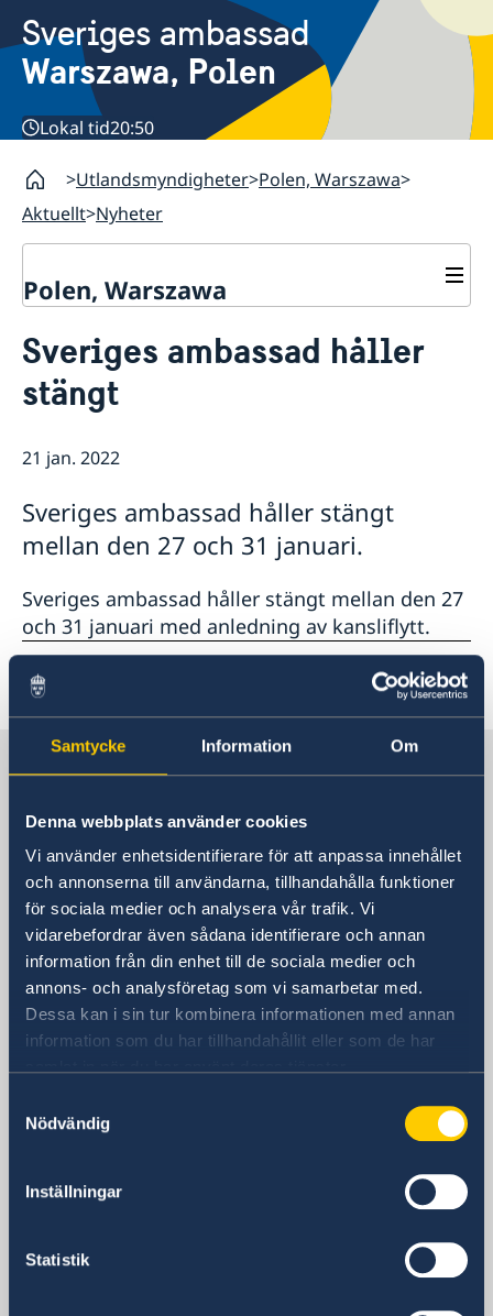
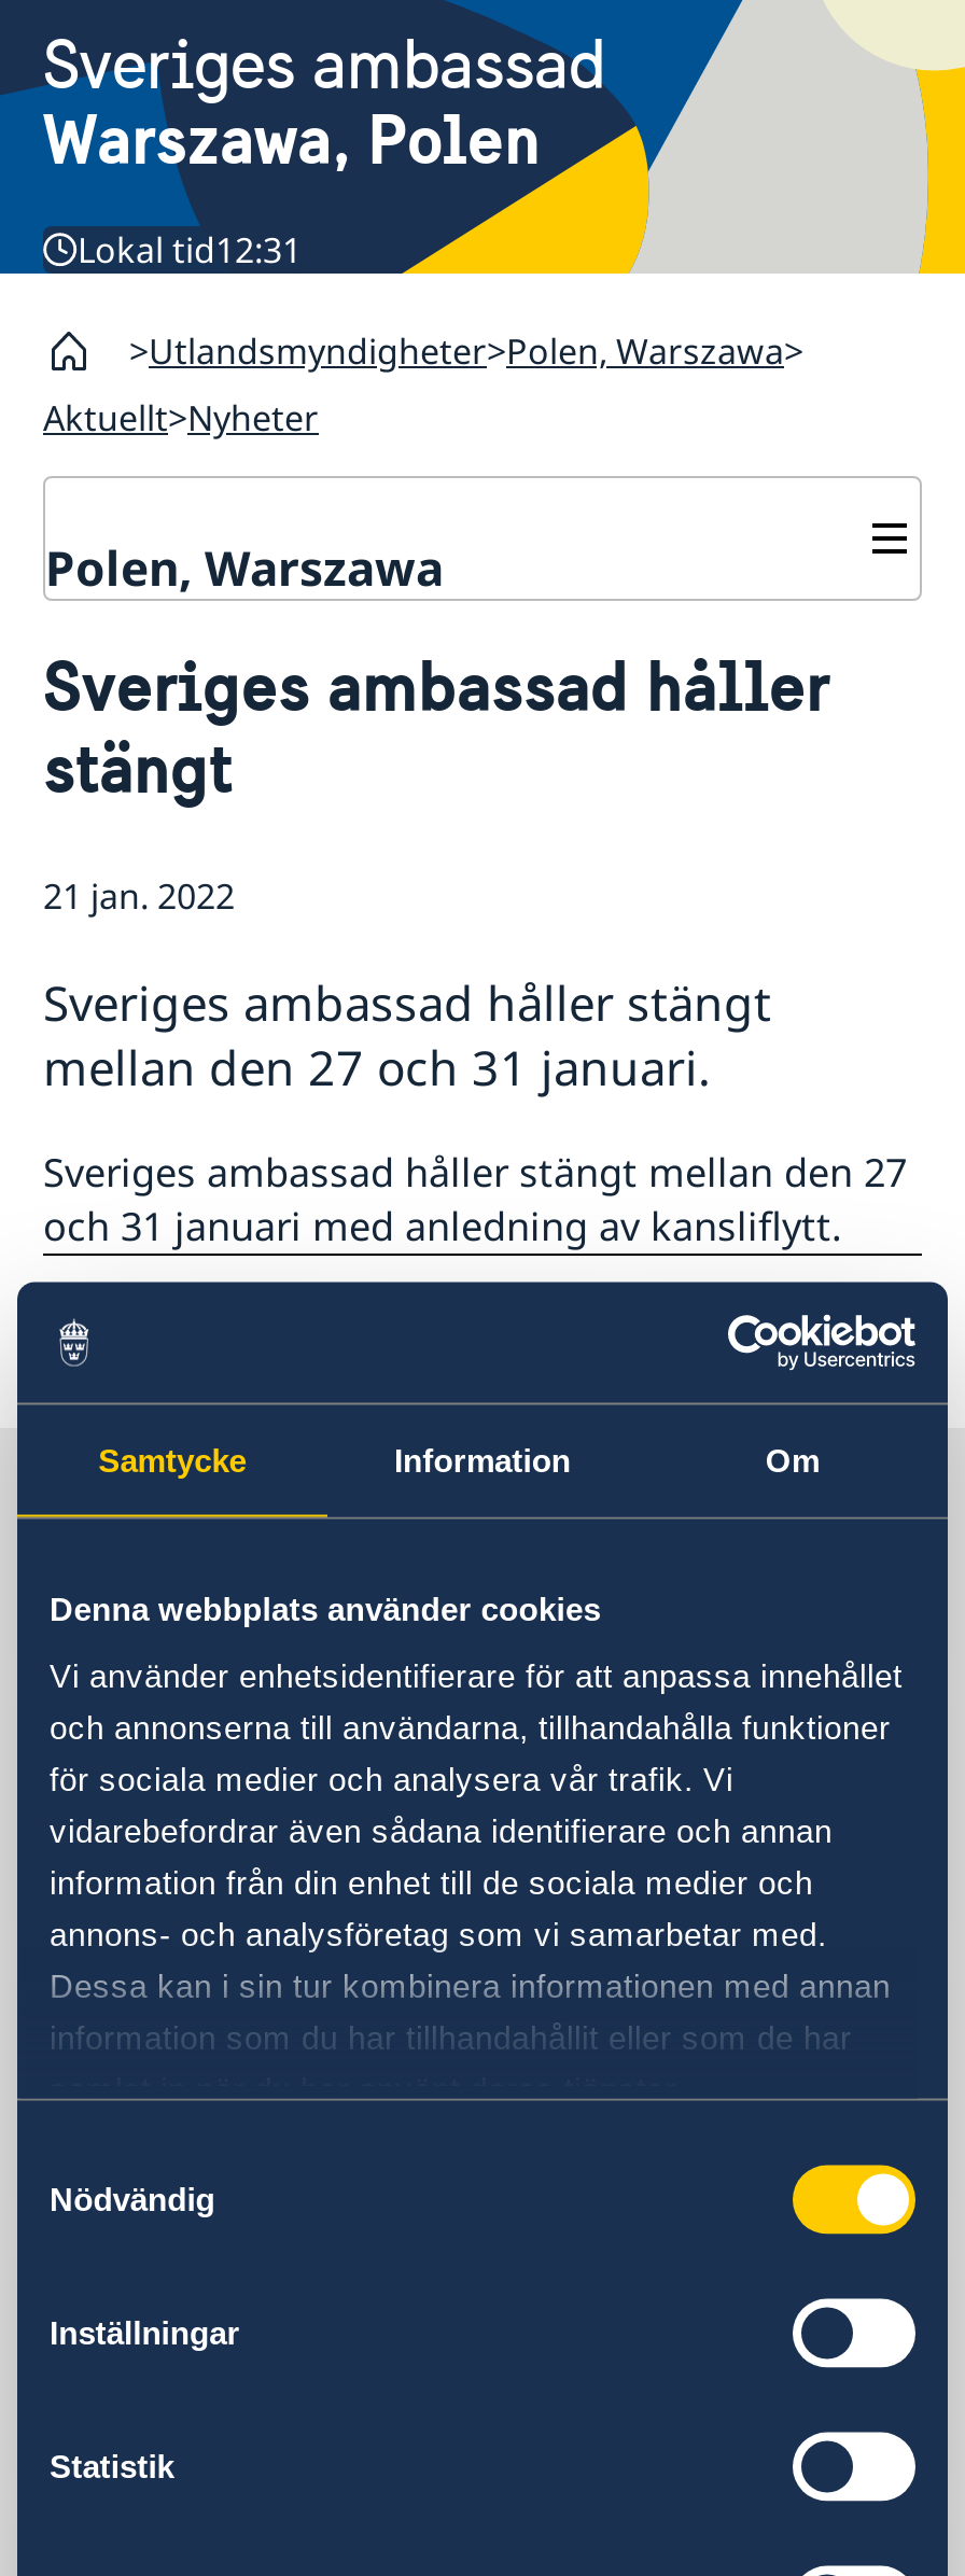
- Lokal tid20:50
+ Lokal tid12:31
